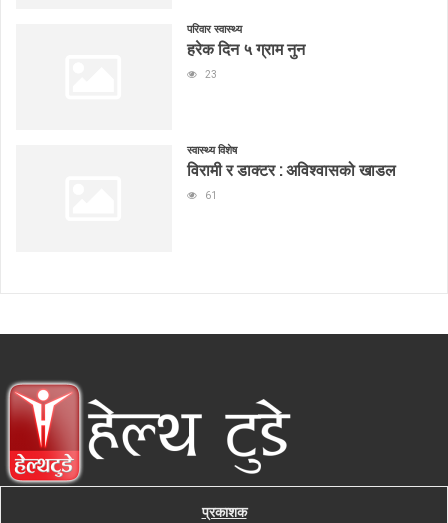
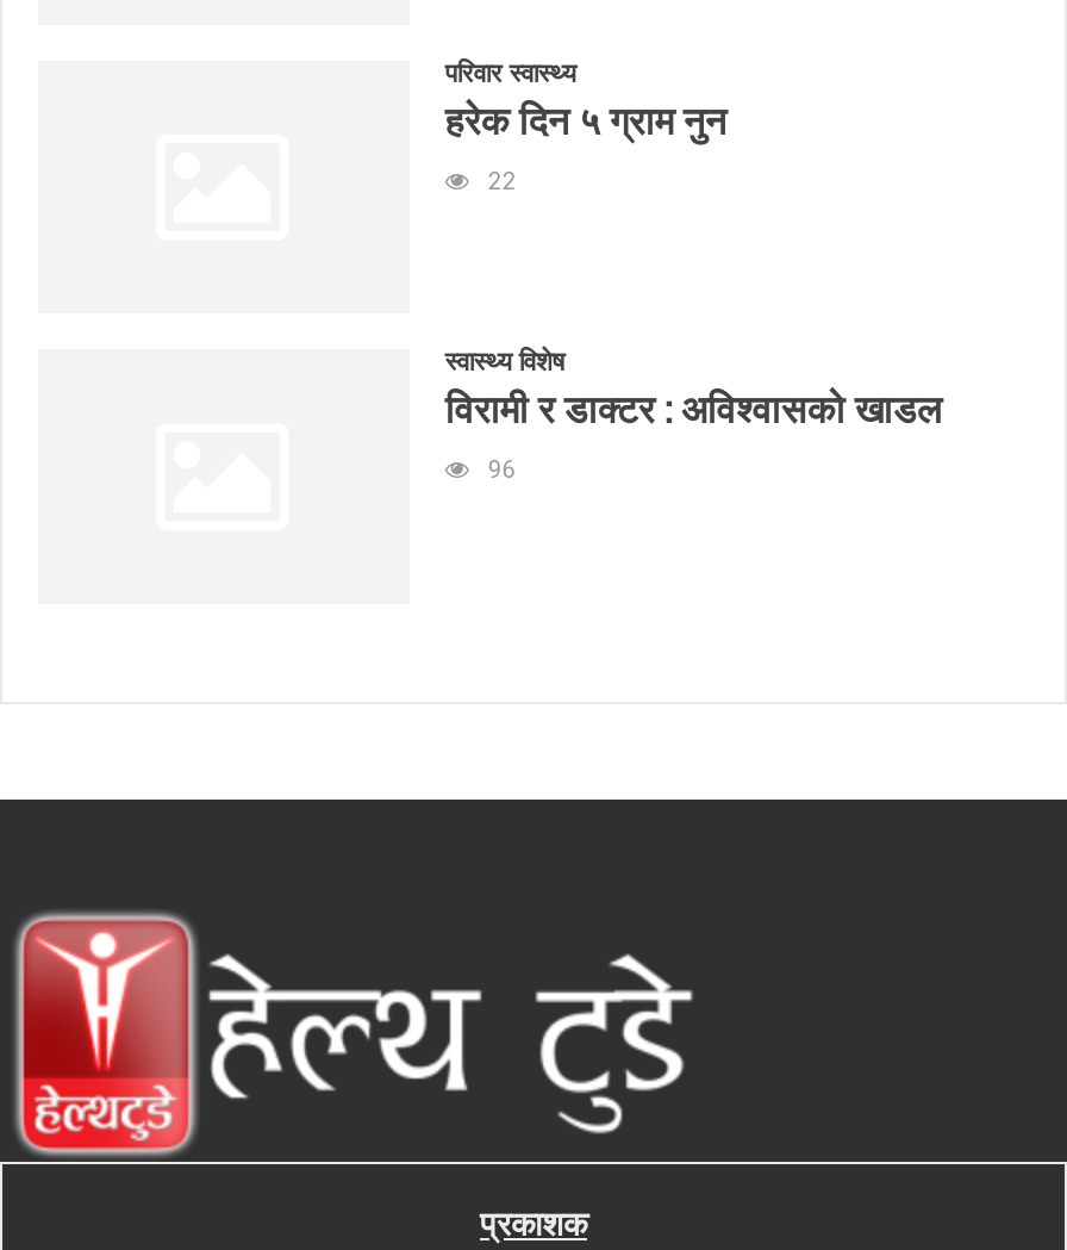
- 23
+ 22

- 61
+ 96
